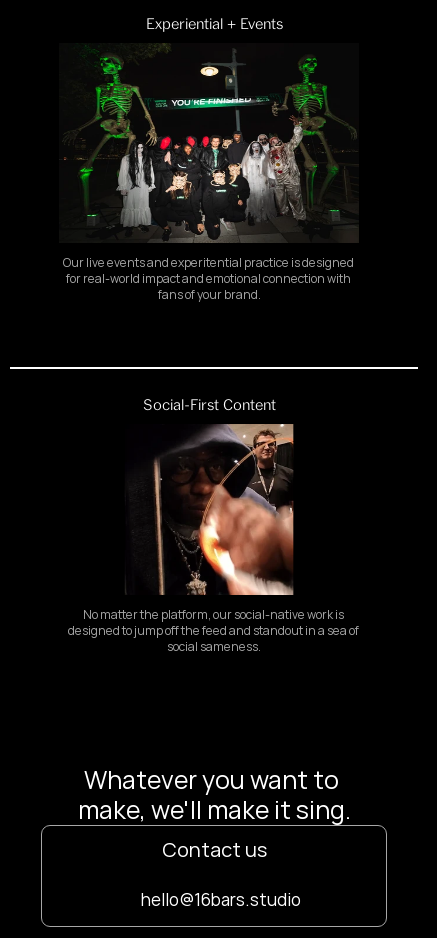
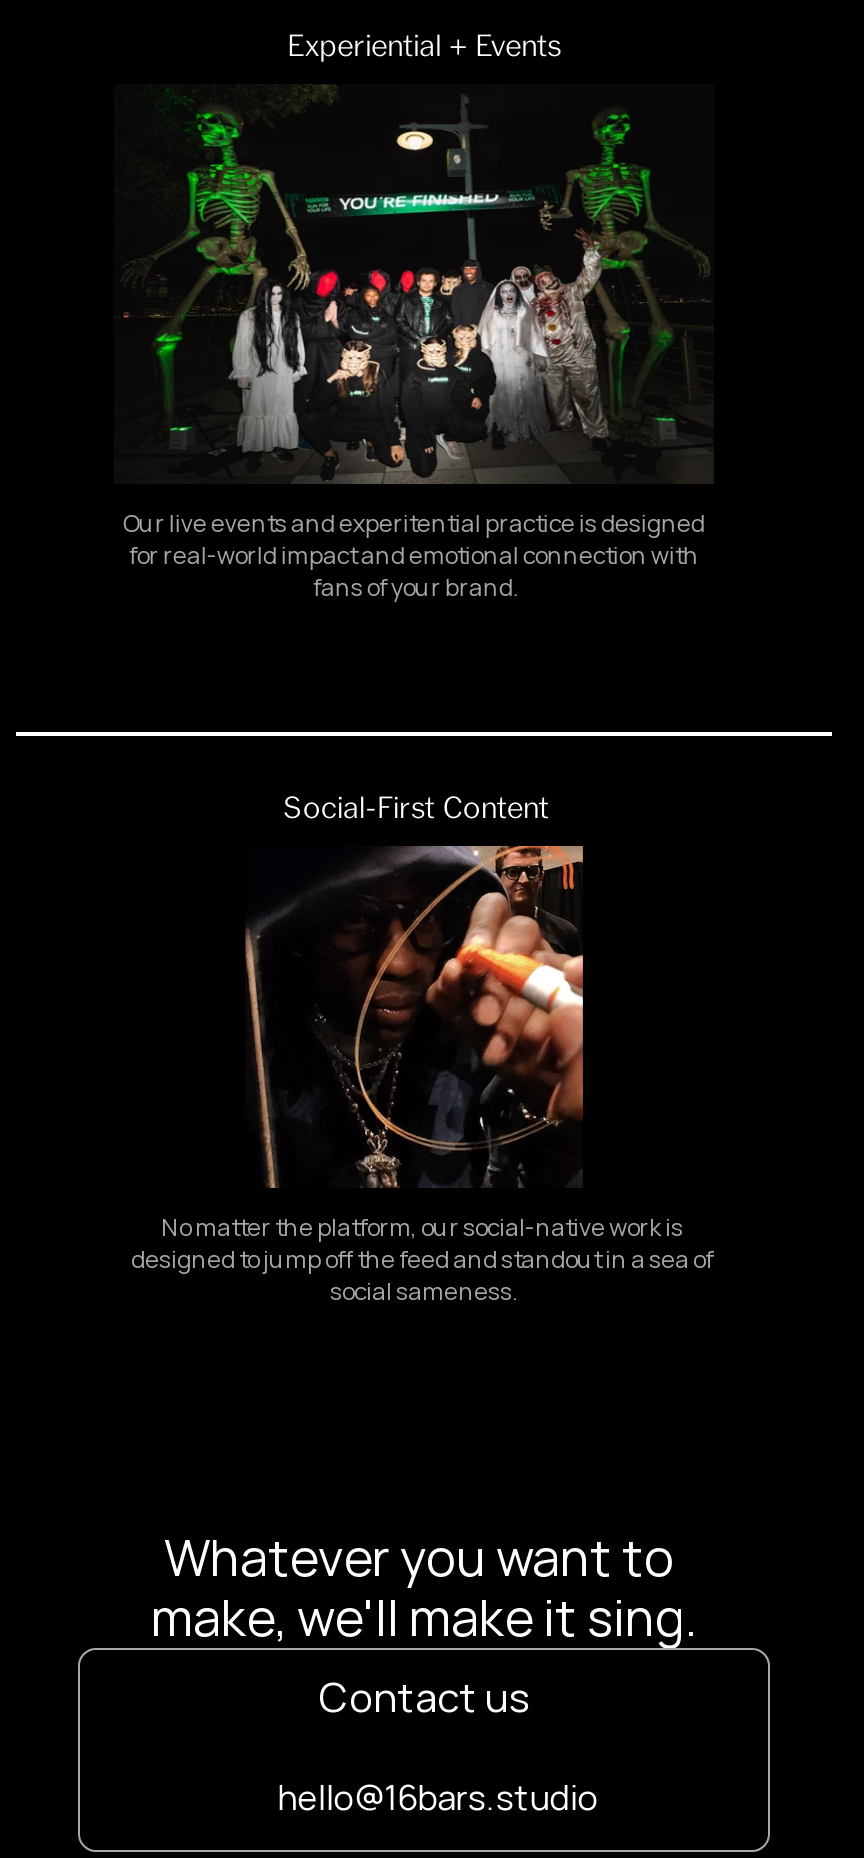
- [image]
+ [image]
